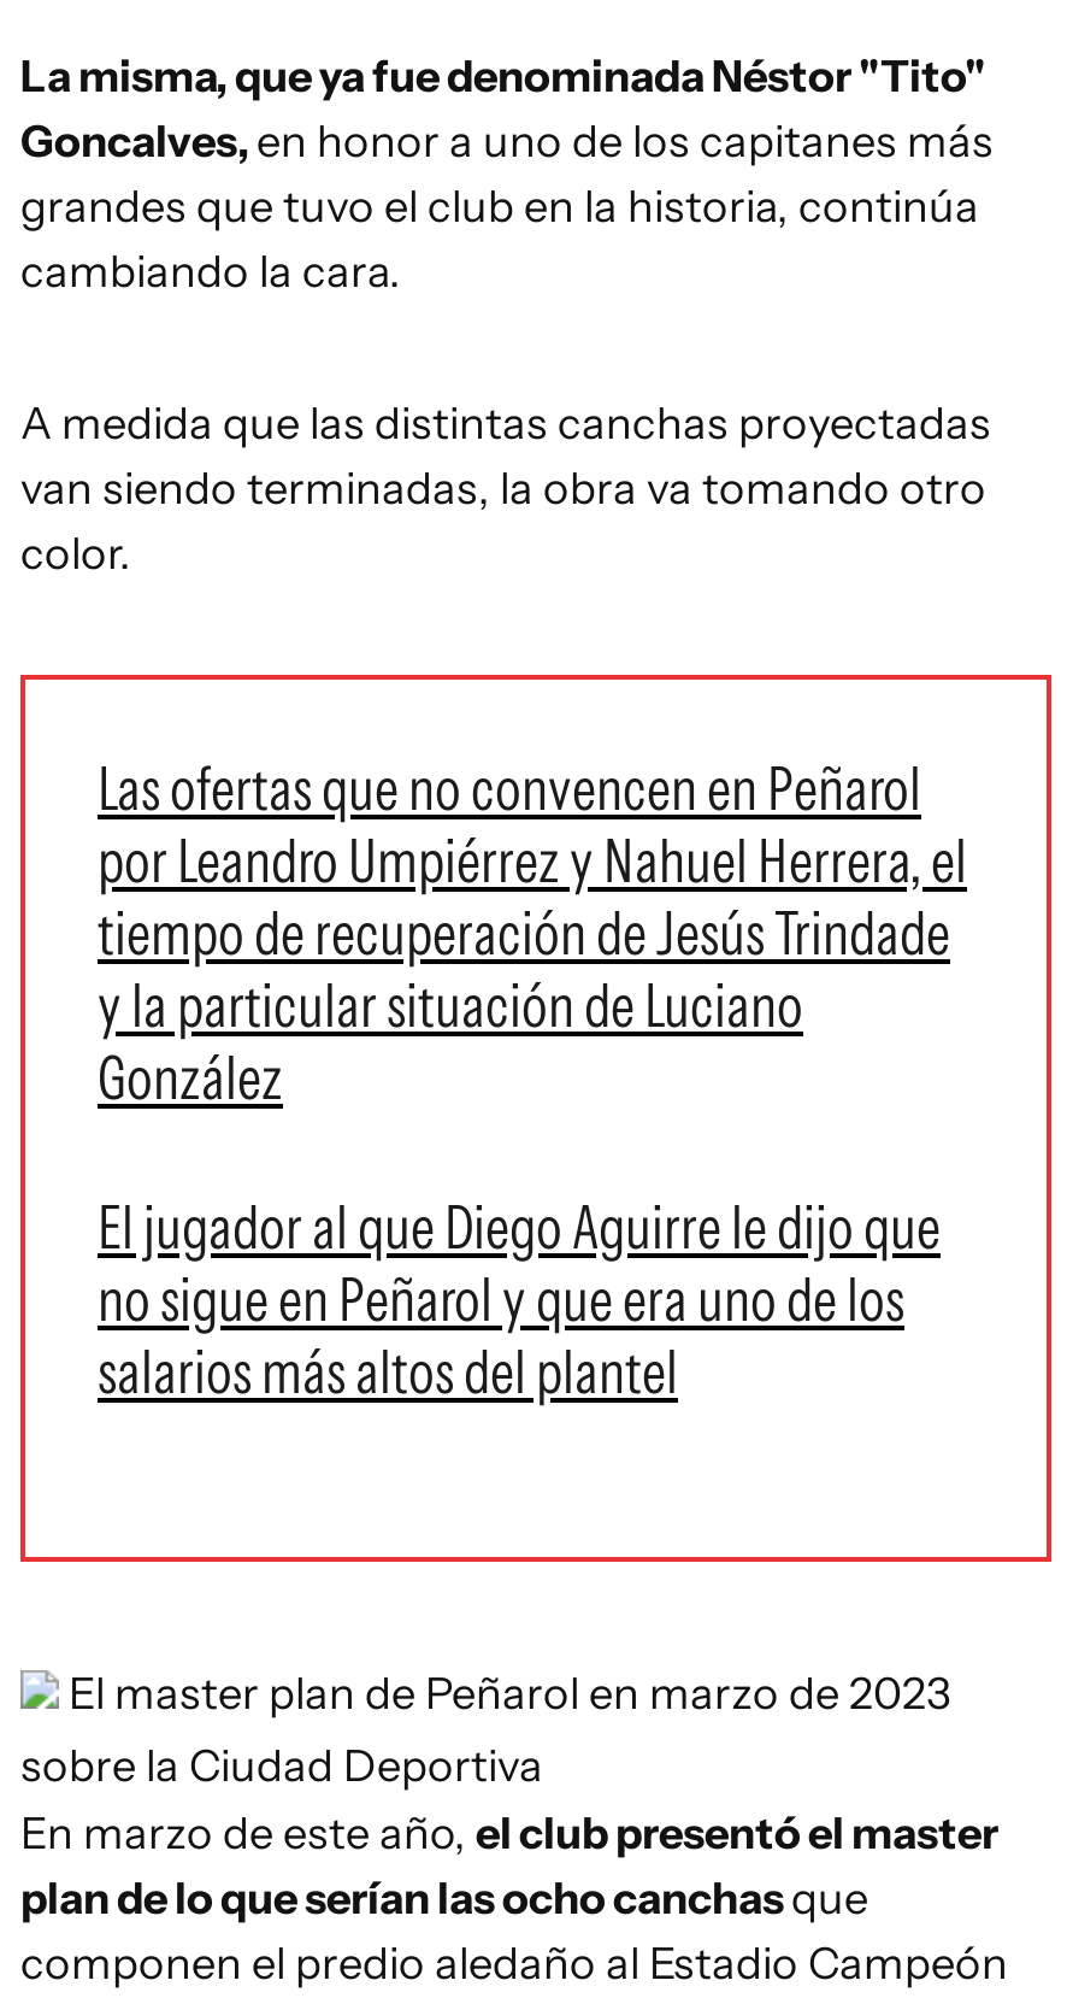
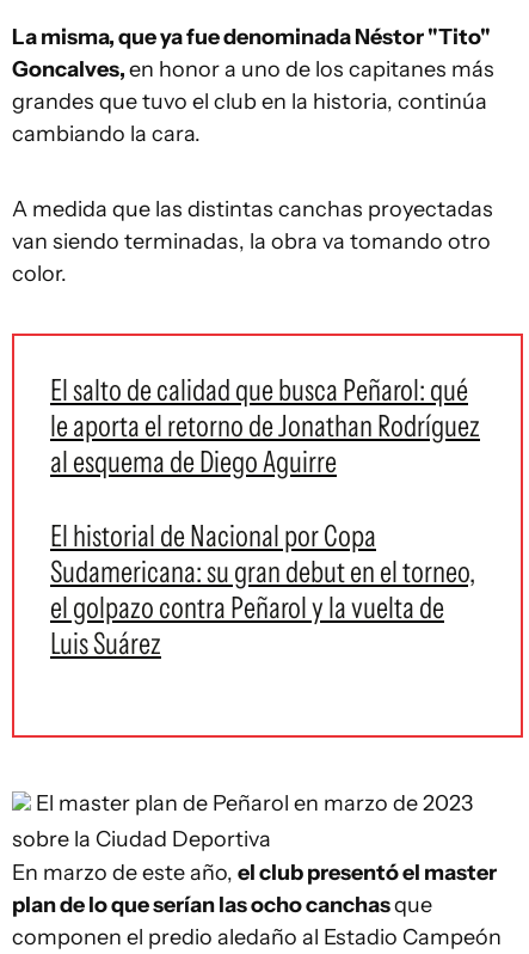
- Las ofertas que no convencen en Peñarol
- por Leandro Umpiérrez y Nahuel Herrera, el
- tiempo de recuperación de Jesús Trindade
- y la particular situación de Luciano
- González
+ El salto de calidad que busca Peñarol: qué
+ le aporta el retorno de Jonathan Rodríguez
+ al esquema de Diego Aguirre

- El jugador al que Diego Aguirre le dijo que
- no sigue en Peñarol y que era uno de los
- salarios más altos del plantel
+ El historial de Nacional por Copa
+ Sudamericana: su gran debut en el torneo,
+ el golpazo contra Peñarol y la vuelta de
+ Luis Suárez
